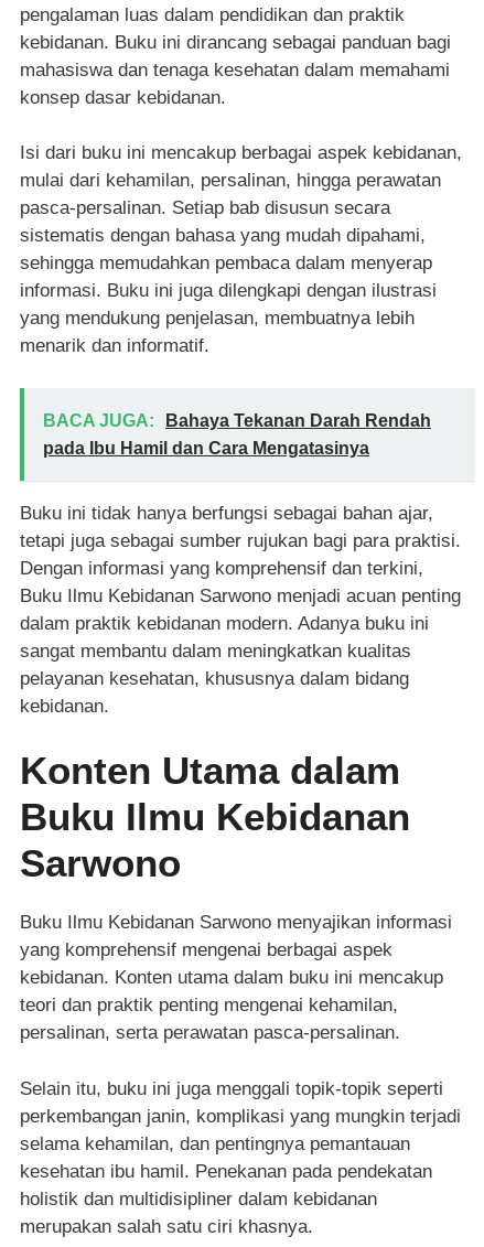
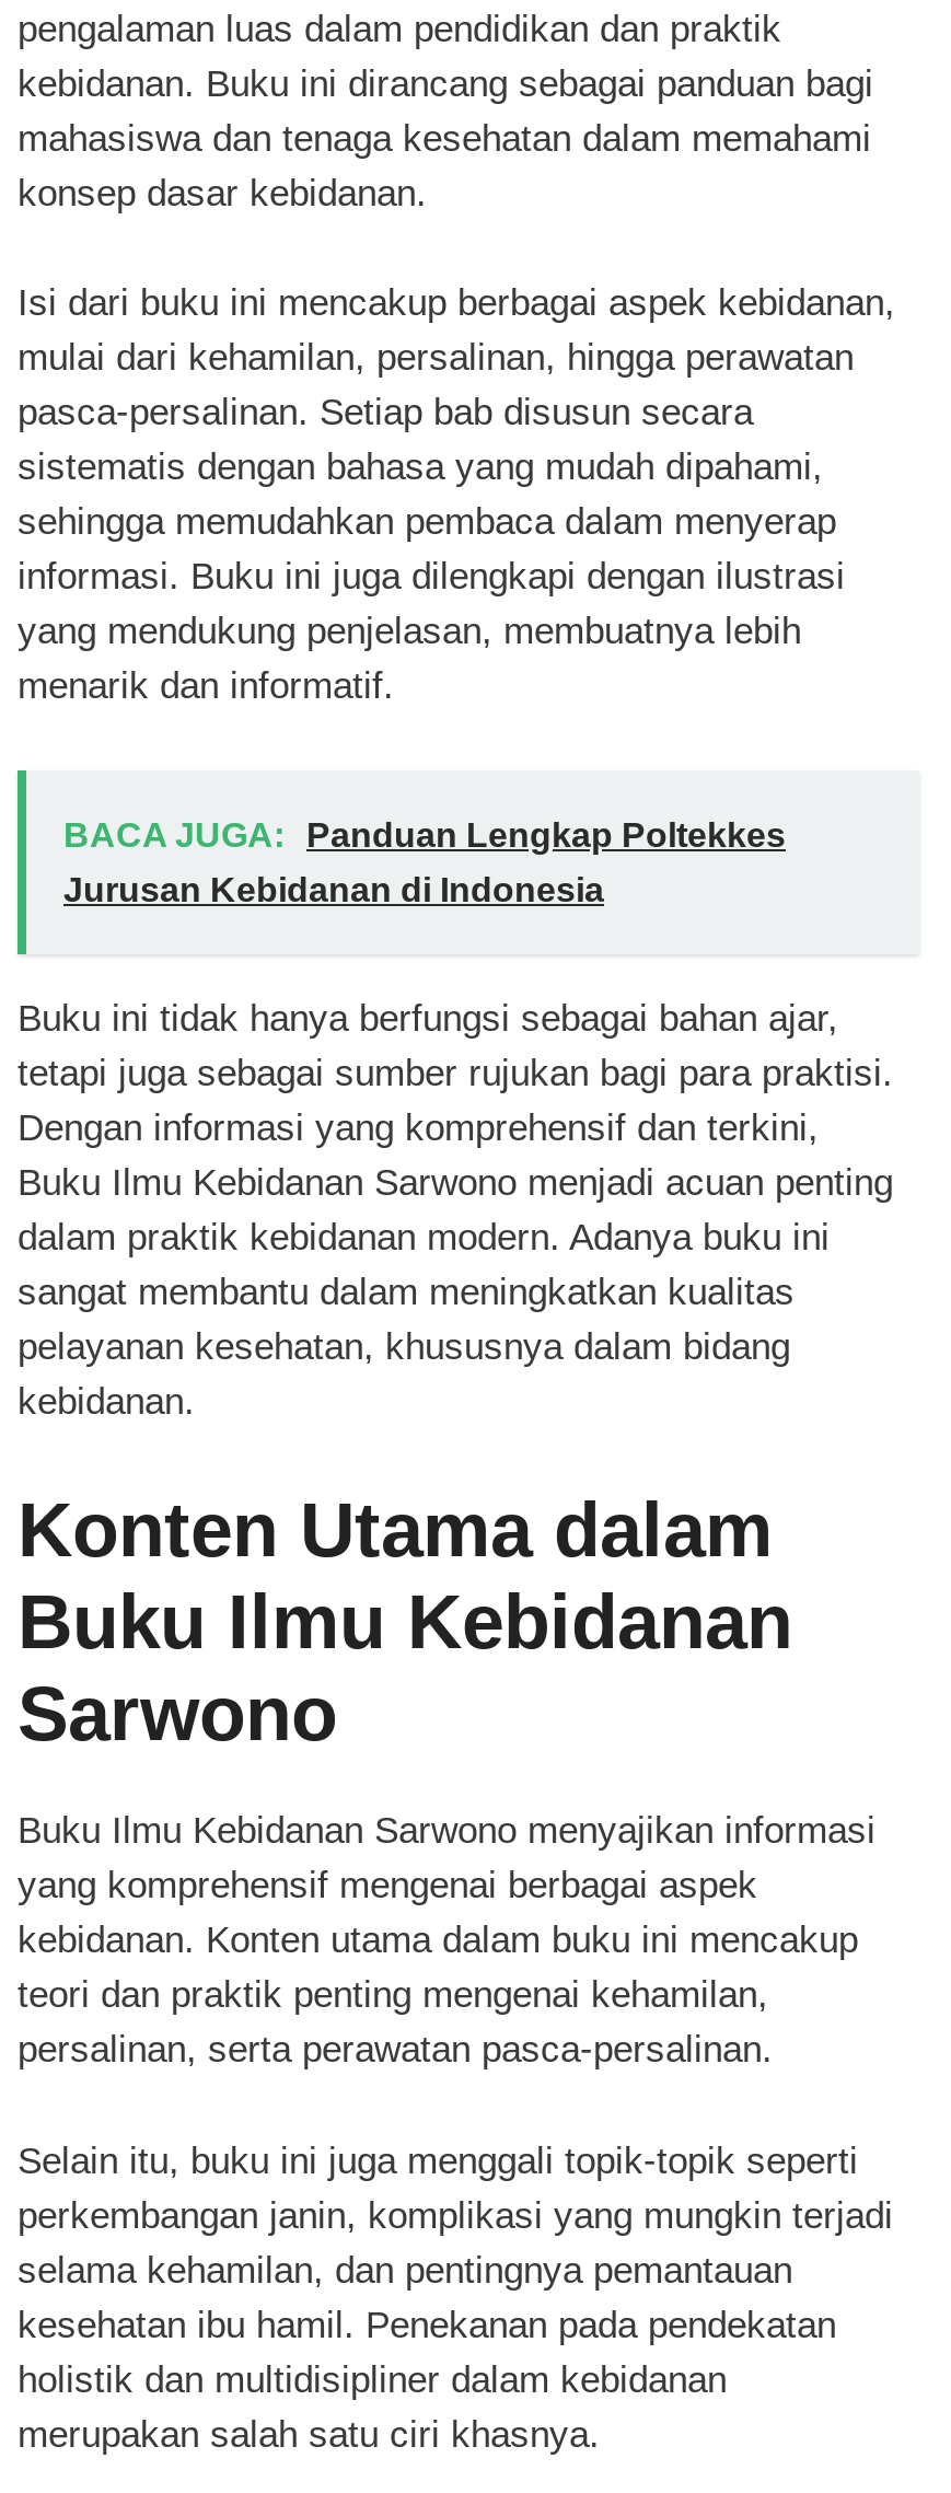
- BACA JUGA: Bahaya Tekanan Darah Rendah
+ BACA JUGA: Panduan Lengkap Poltekkes

- pada Ibu Hamil dan Cara Mengatasinya
+ Jurusan Kebidanan di Indonesia
